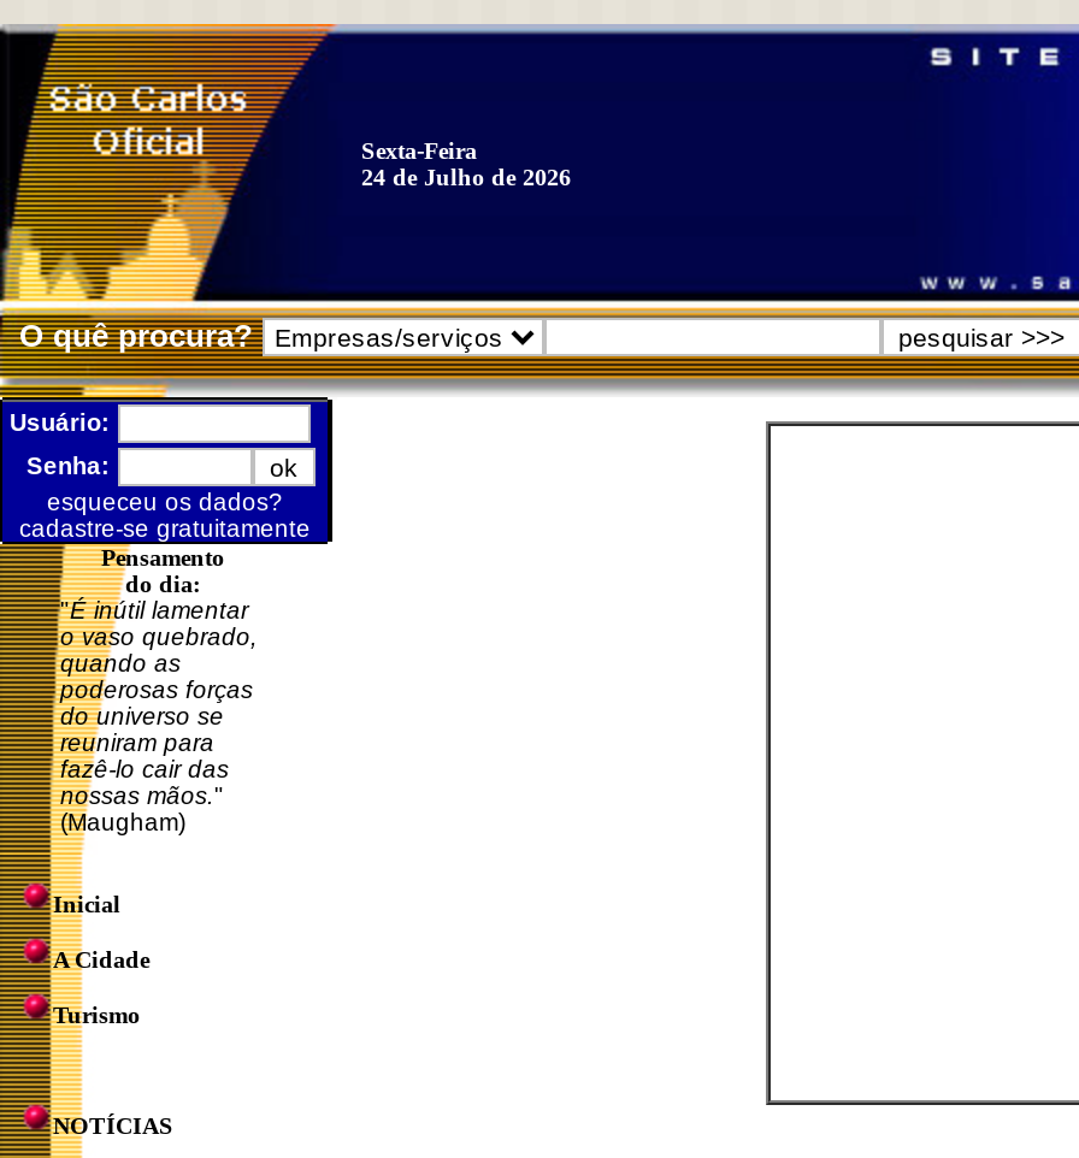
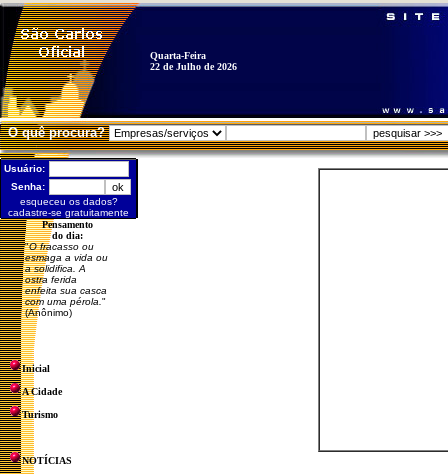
- Sexta-Feira
- 24 de Julho de 2026
+ Quarta-Feira
+ 22 de Julho de 2026

- "É inútil lamentar
- o vaso quebrado,
- quando as
- poderosas forças
- do universo se
- reuniram para
- fazê-lo cair das
- nossas mãos. "
- (Maugham)
+ "O fracasso ou
+ esmaga a vida ou
+ a solidifica. A
+ ostra ferida
+ enfeita sua casca
+ com uma pérola."
+ (Anônimo)
